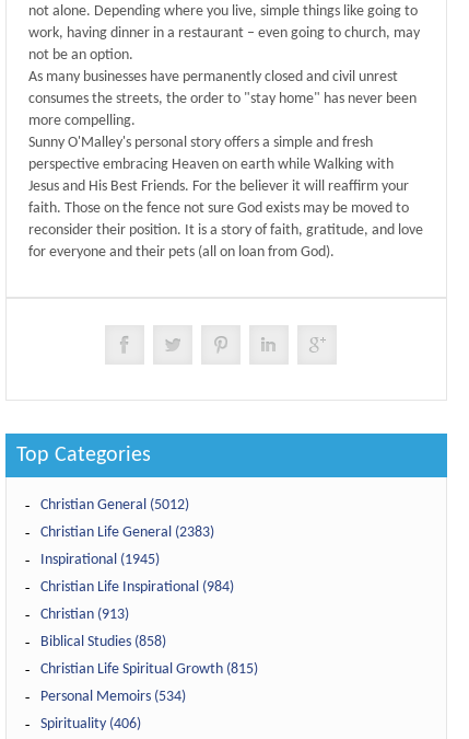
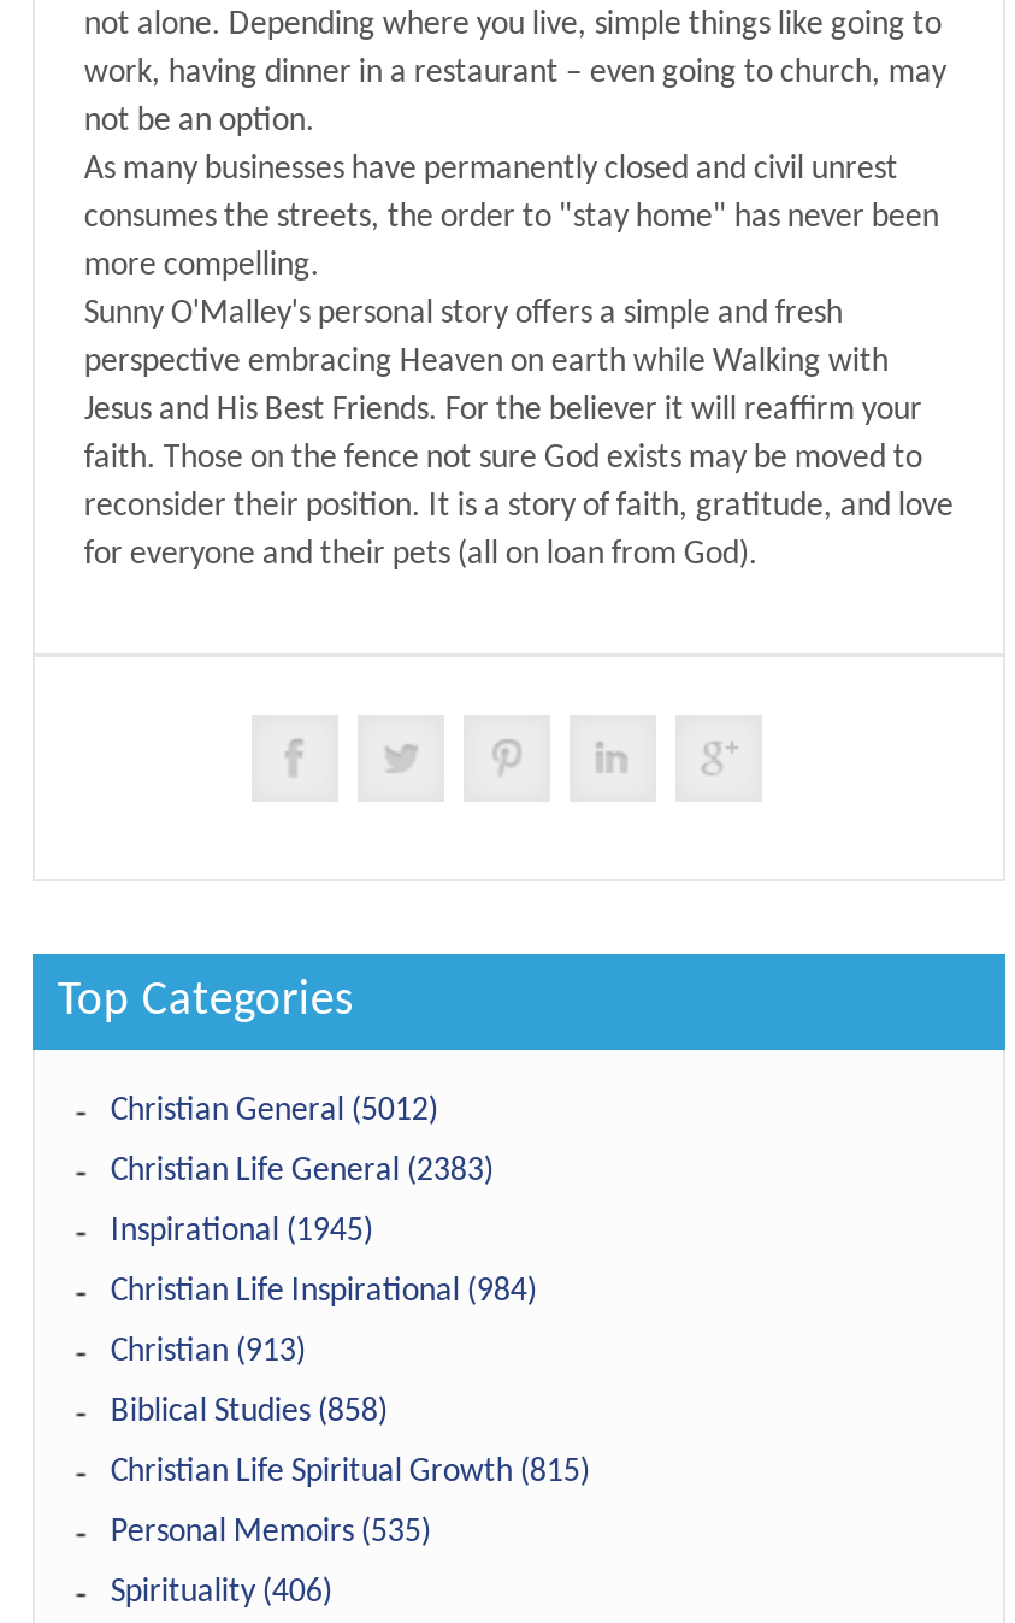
- Personal Memoirs (534)
+ Personal Memoirs (535)
